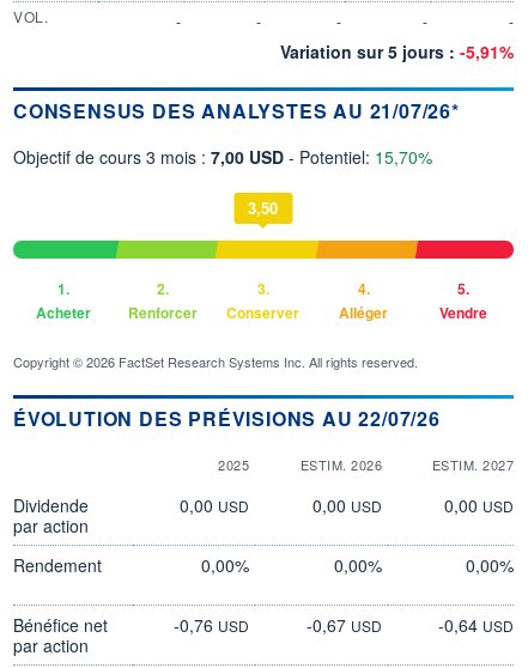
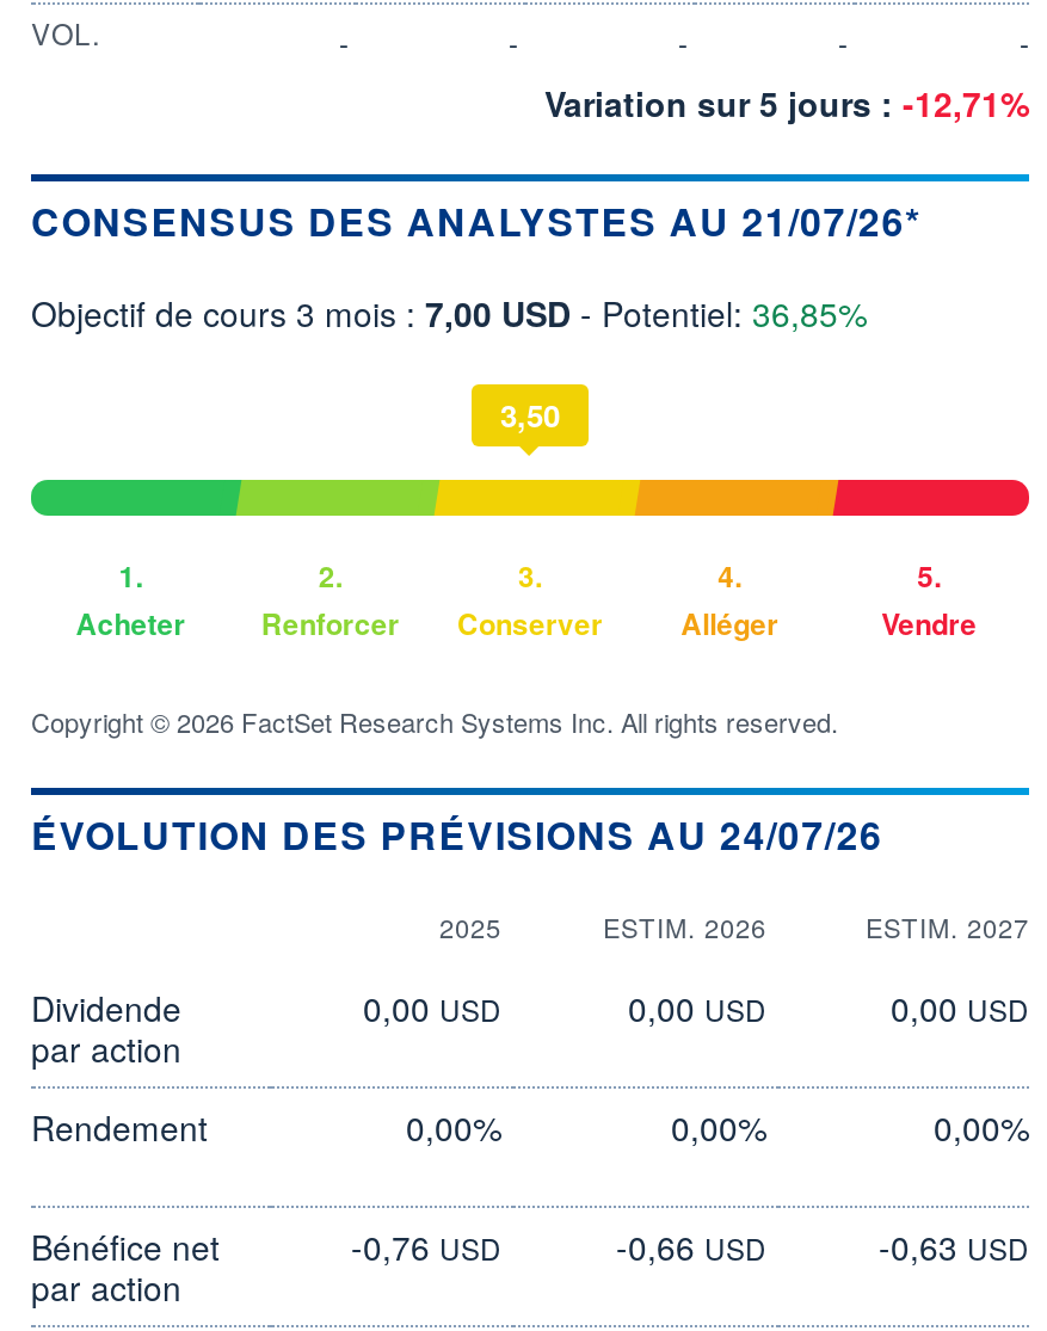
- Variation sur 5 jours : -5,91%
+ Variation sur 5 jours : -12,71%

- Objectif de cours 3 mois : 7,00 USD - Potentiel: 15,70%
+ Objectif de cours 3 mois : 7,00 USD - Potentiel: 36,85%

- ÉVOLUTION DES PRÉVISIONS AU 22/07/26
+ ÉVOLUTION DES PRÉVISIONS AU 24/07/26

- -0,67 USD
+ -0,66 USD

- -0,64 USD
+ -0,63 USD
